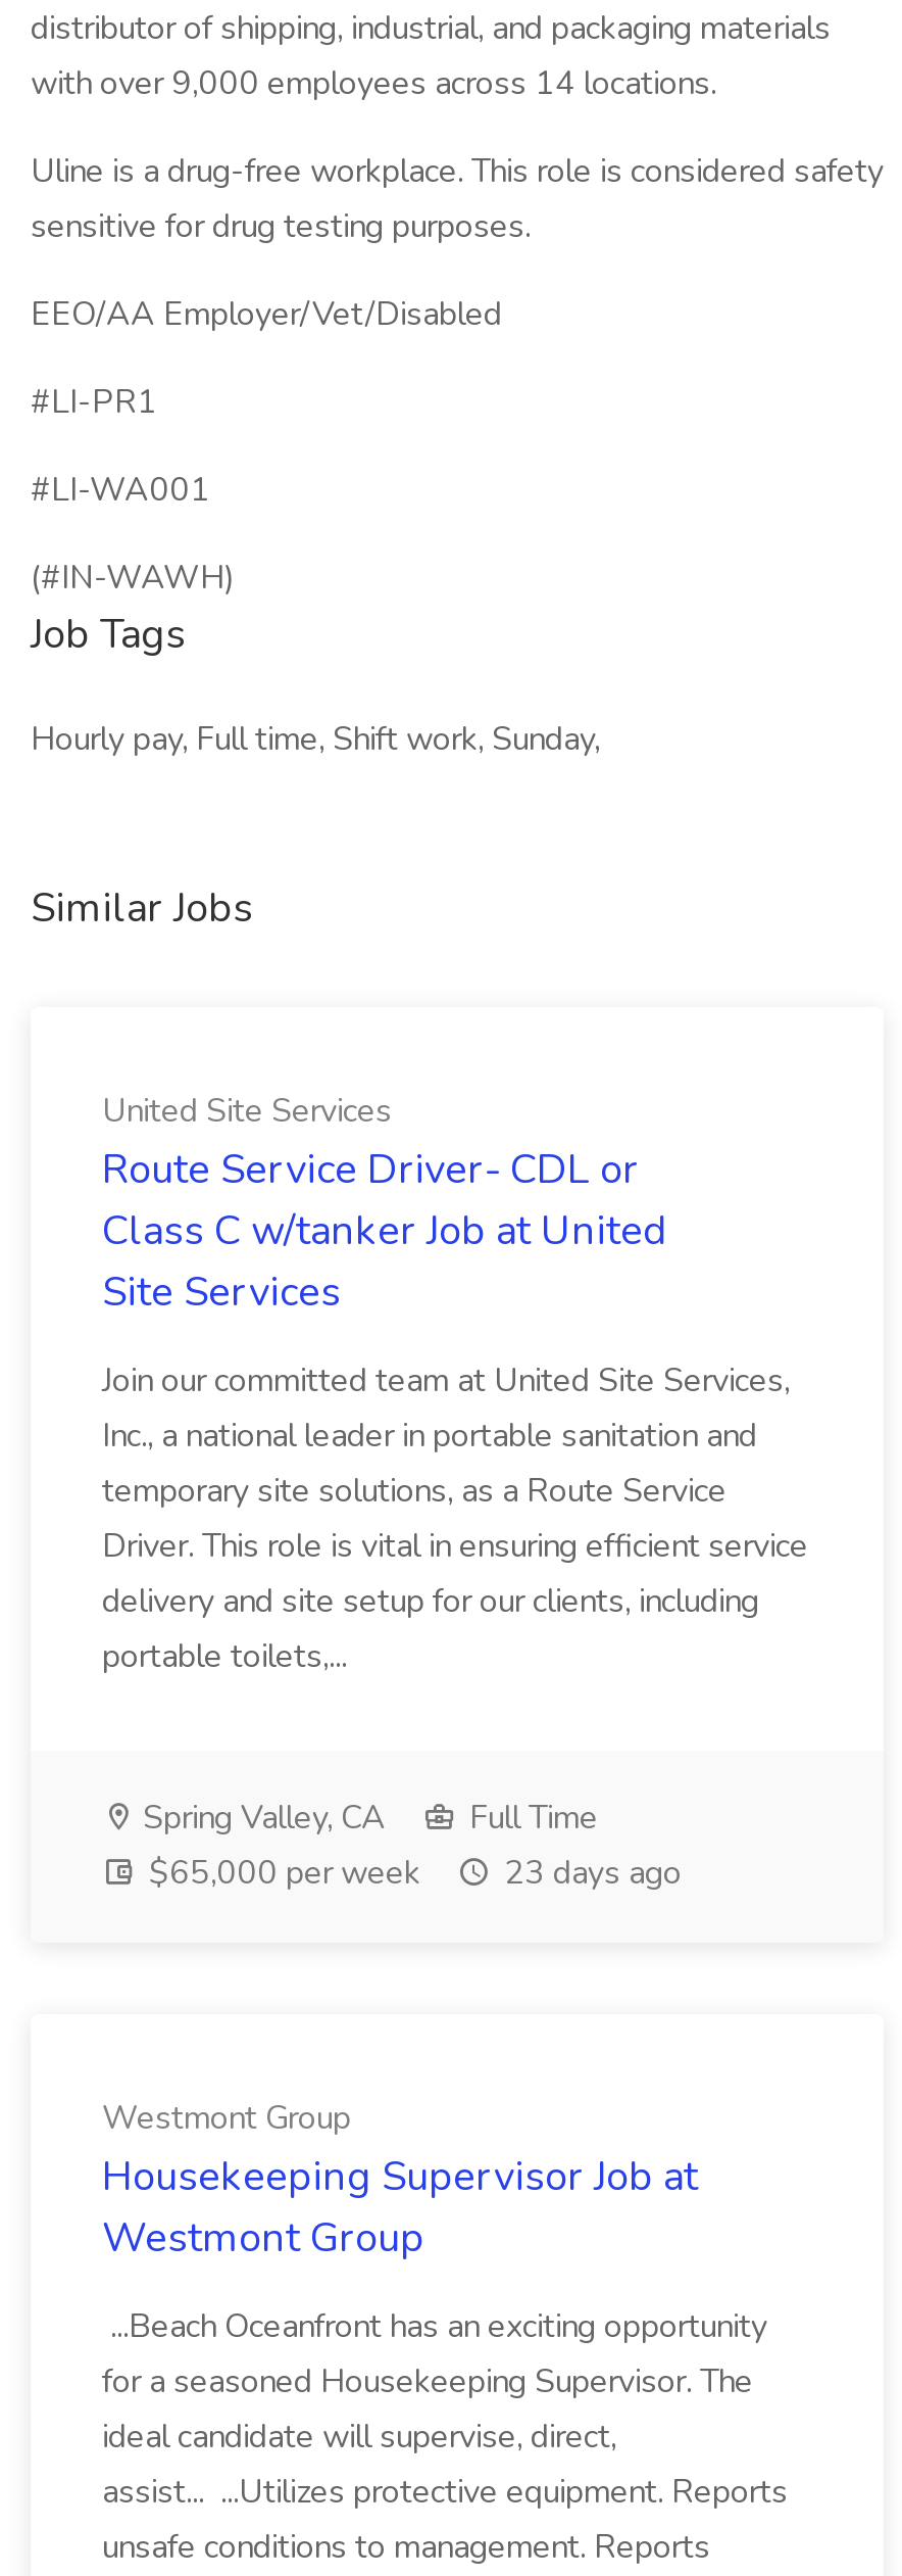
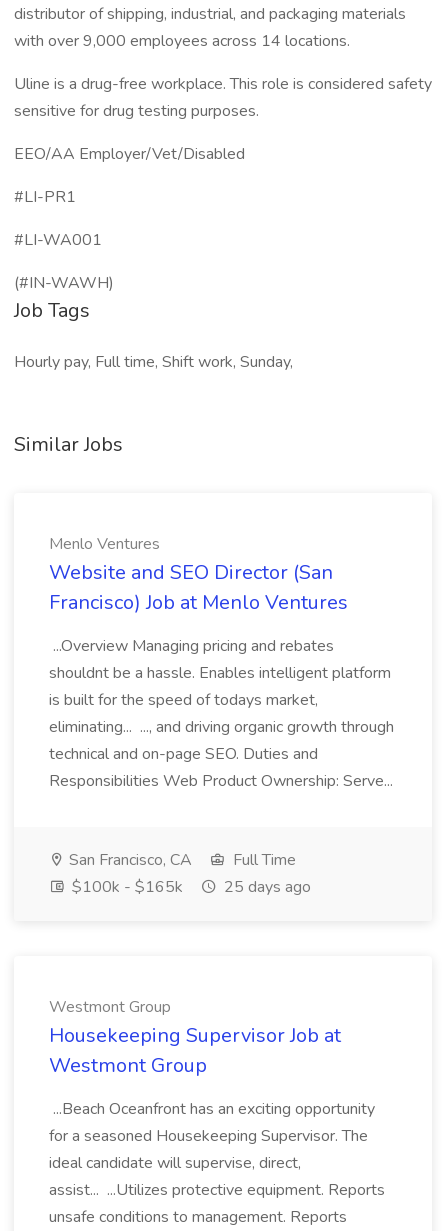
- United Site Services
- Route Service Driver- CDL or
- Class C w/tanker Job at United
- Site Services
+ Menlo Ventures
+ Website and SEO Director (San
+ Francisco) Job at Menlo Ventures

- Join our committed team at United Site Services,
- Inc., a national leader in portable sanitation and
- temporary site solutions, as a Route Service
- Driver. This role is vital in ensuring efficient service
- delivery and site setup for our clients, including
- portable toilets,...
+ ...Overview Managing pricing and rebates
+ shouldnt be a hassle. Enables intelligent platform
+ is built for the speed of todays market,
+ eliminating... ..., and driving organic growth through
+ technical and on-page SEO. Duties and
+ Responsibilities Web Product Ownership: Serve...

- Spring Valley, CA
+ San Francisco, CA

- $65,000 per week
- 23 days ago
+ $100k - $165k
+ 25 days ago
